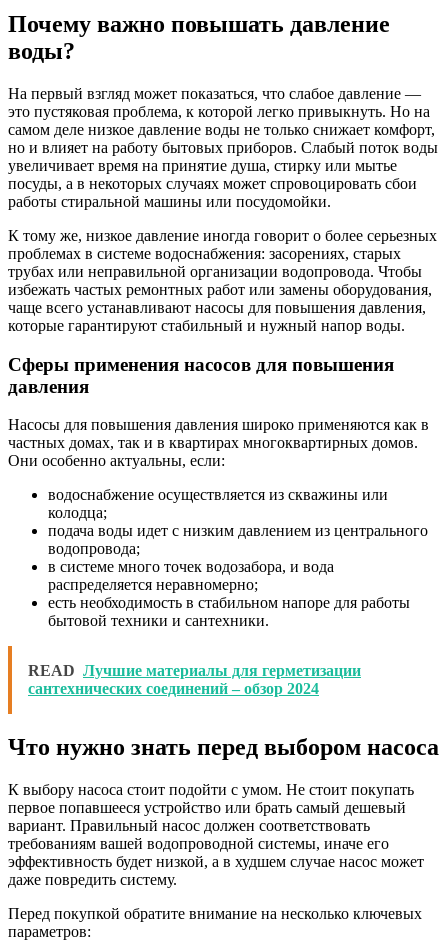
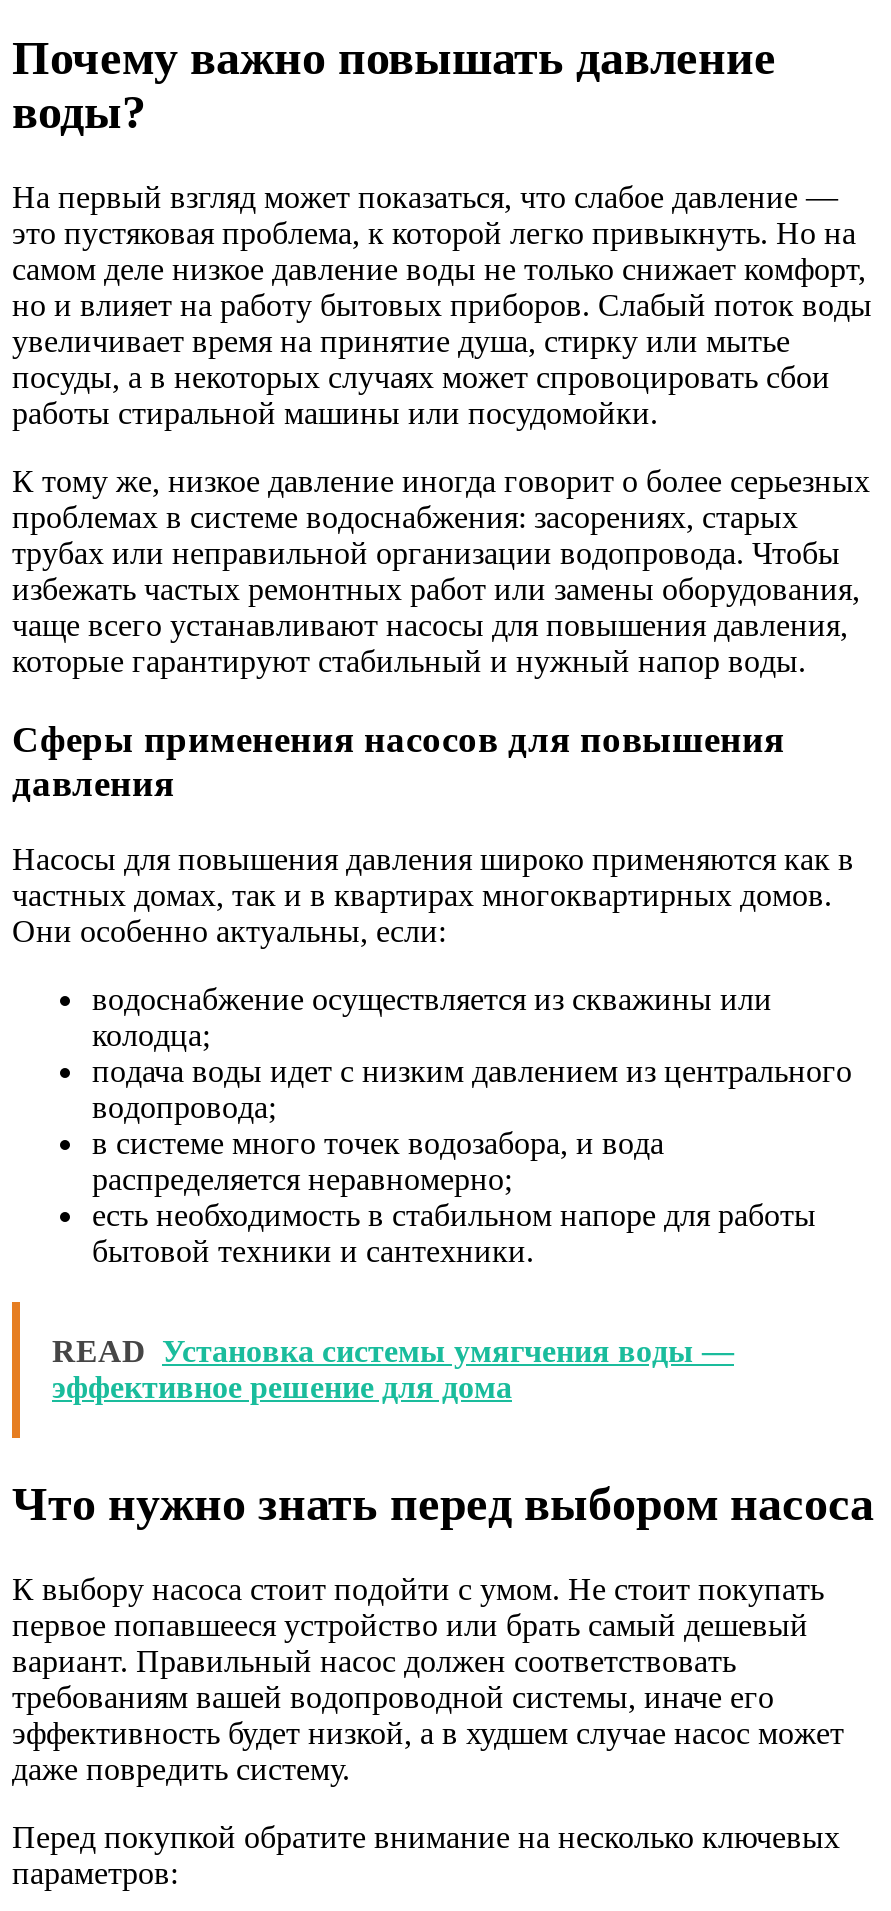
- READ Лучшие материалы для герметизации
- сантехнических соединений – обзор 2024
+ READ Установка системы умягчения воды —
+ эффективное решение для дома
